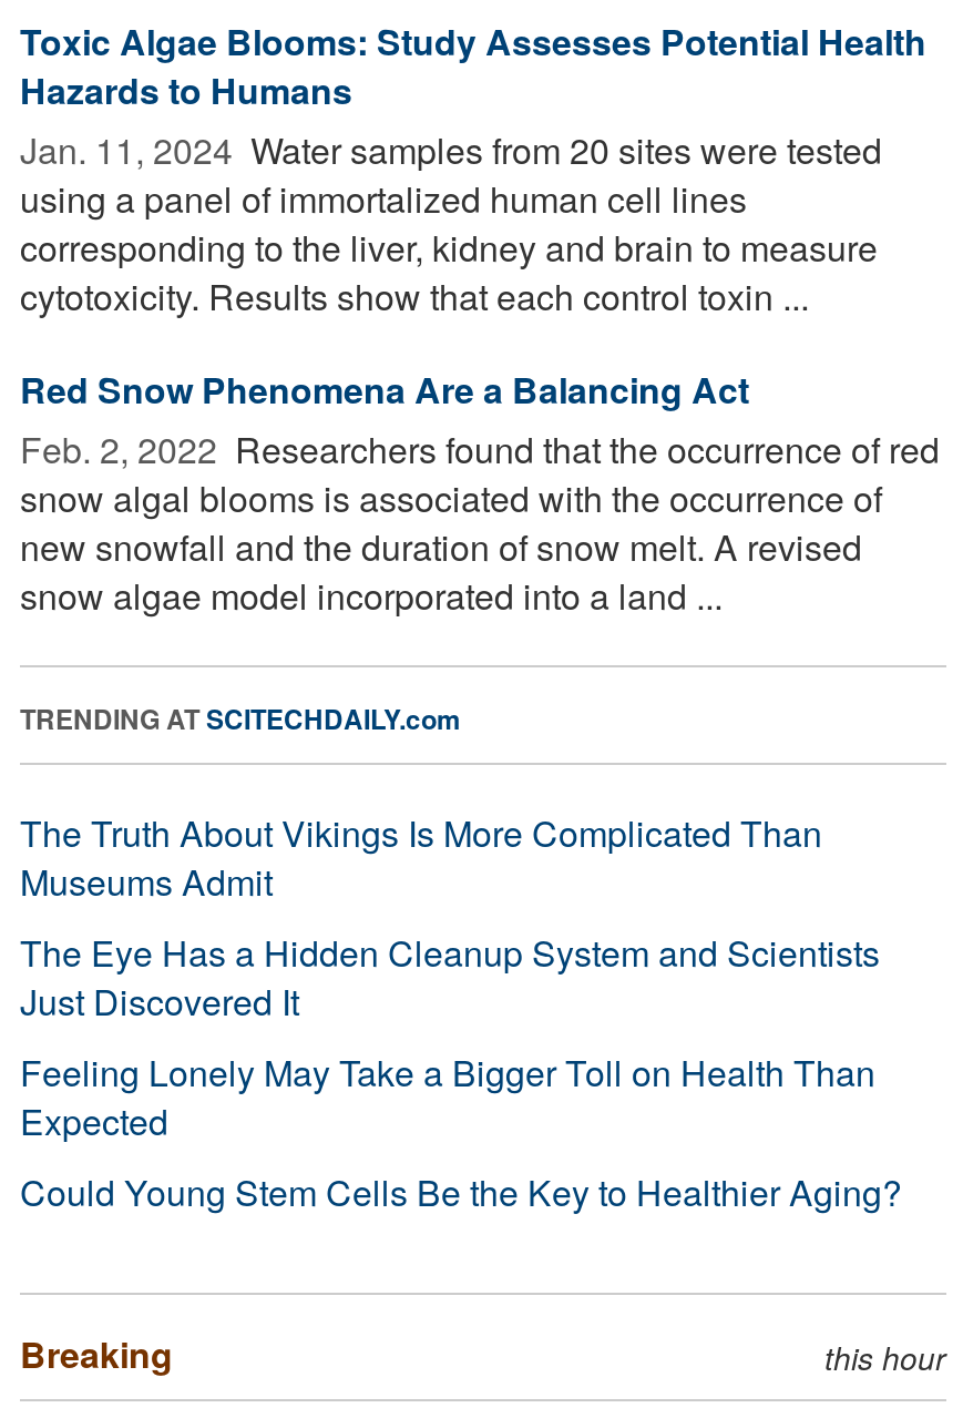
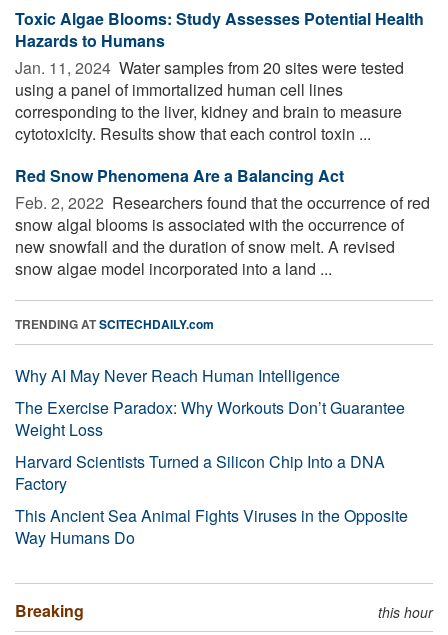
- The Truth About Vikings Is More Complicated Than
- Museums Admit
- The Eye Has a Hidden Cleanup System and Scientists
- Just Discovered It
- Feeling Lonely May Take a Bigger Toll on Health Than
- Expected
- Could Young Stem Cells Be the Key to Healthier Aging?
+ Why AI May Never Reach Human Intelligence
+ The Exercise Paradox: Why Workouts Don’t Guarantee
+ Weight Loss
+ Harvard Scientists Turned a Silicon Chip Into a DNA
+ Factory
+ This Ancient Sea Animal Fights Viruses in the Opposite
+ Way Humans Do
